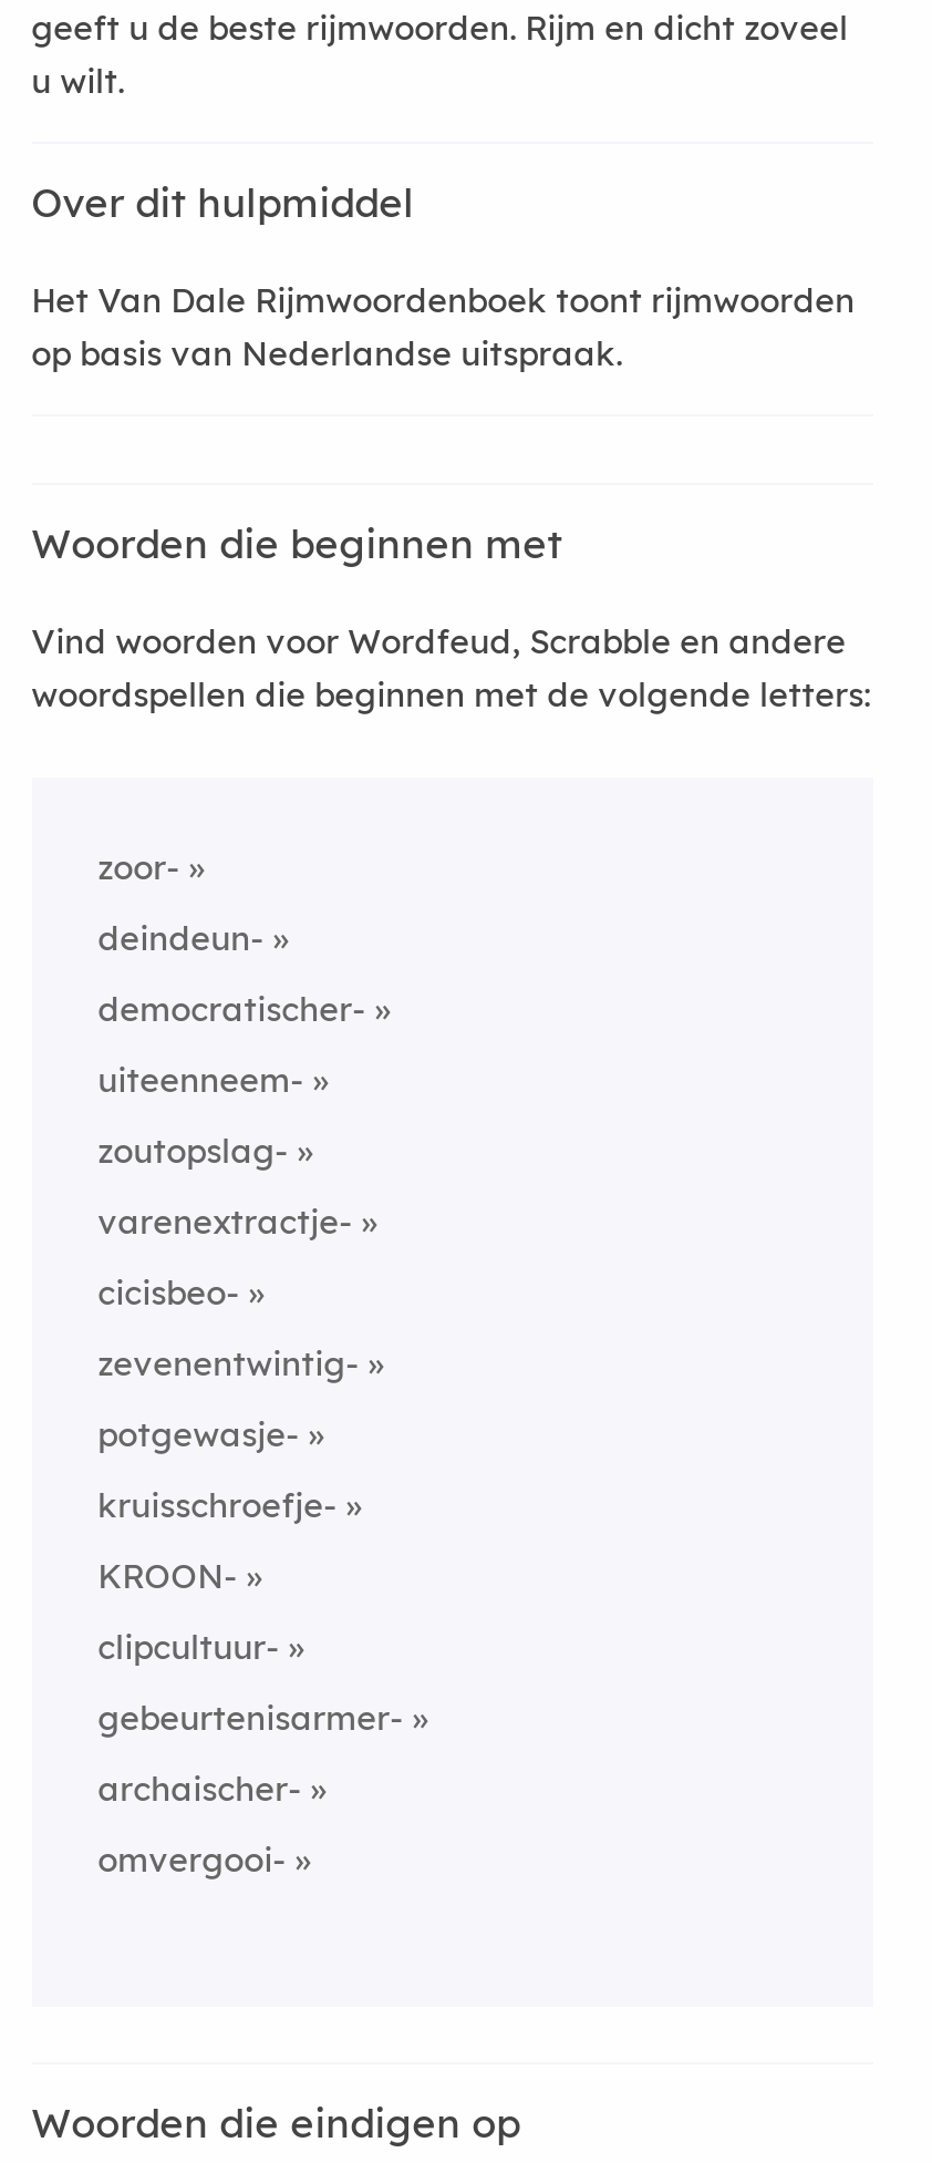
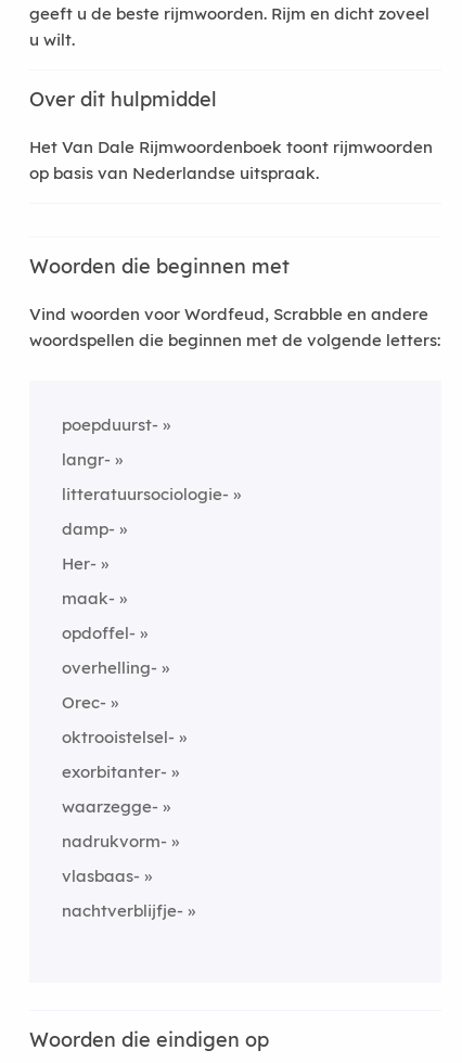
- zoor-
+ poepduurst-

- deindeun-
+ langr-

- democratischer-
+ litteratuursociologie-

- uiteenneem-
+ damp-

- zoutopslag-
+ Her-

- varenextractje-
+ maak-

- cicisbeo-
+ opdoffel-

- zevenentwintig-
+ overhelling-

- potgewasje-
+ Orec-

- kruisschroefje-
+ oktrooistelsel-

- KROON-
+ exorbitanter-

- clipcultuur-
+ waarzegge-

- gebeurtenisarmer-
+ nadrukvorm-

- archaischer-
+ vlasbaas-

- omvergooi-
+ nachtverblijfje-
